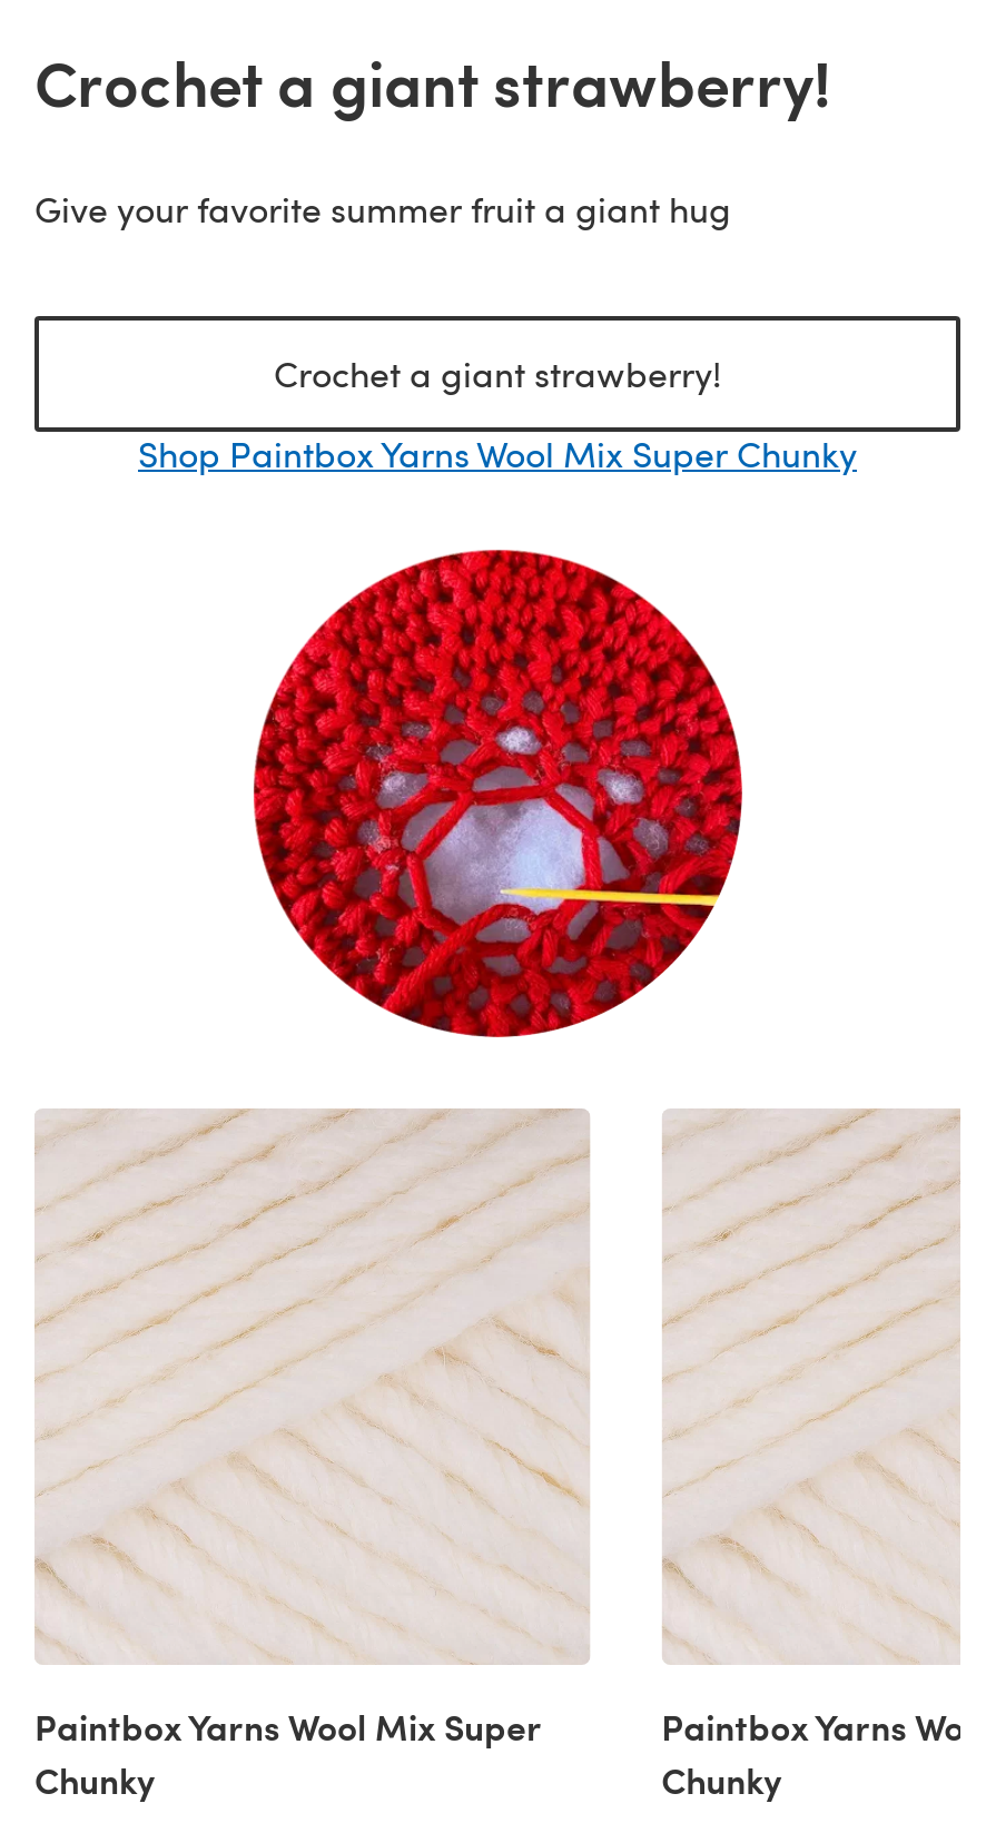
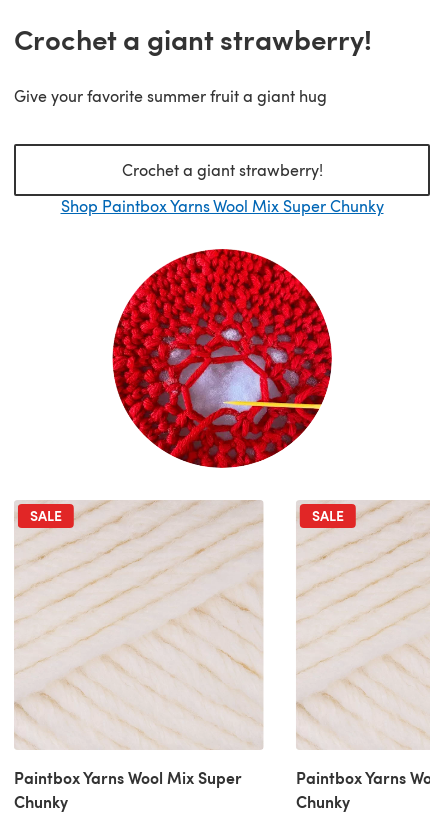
+ SALE

+ SALE
